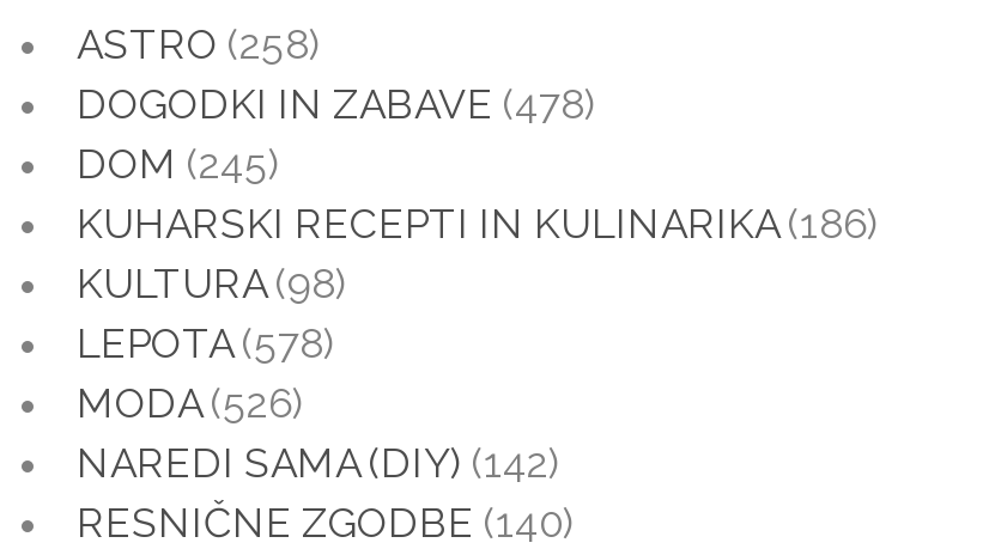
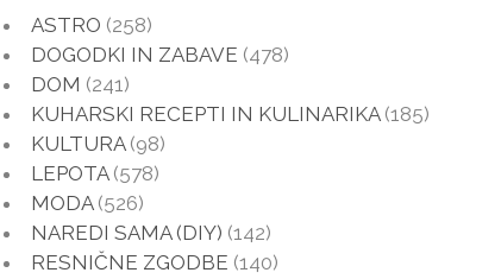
- DOM (245)
+ DOM (241)

- KUHARSKI RECEPTI IN KULINARIKA (186)
+ KUHARSKI RECEPTI IN KULINARIKA (185)
